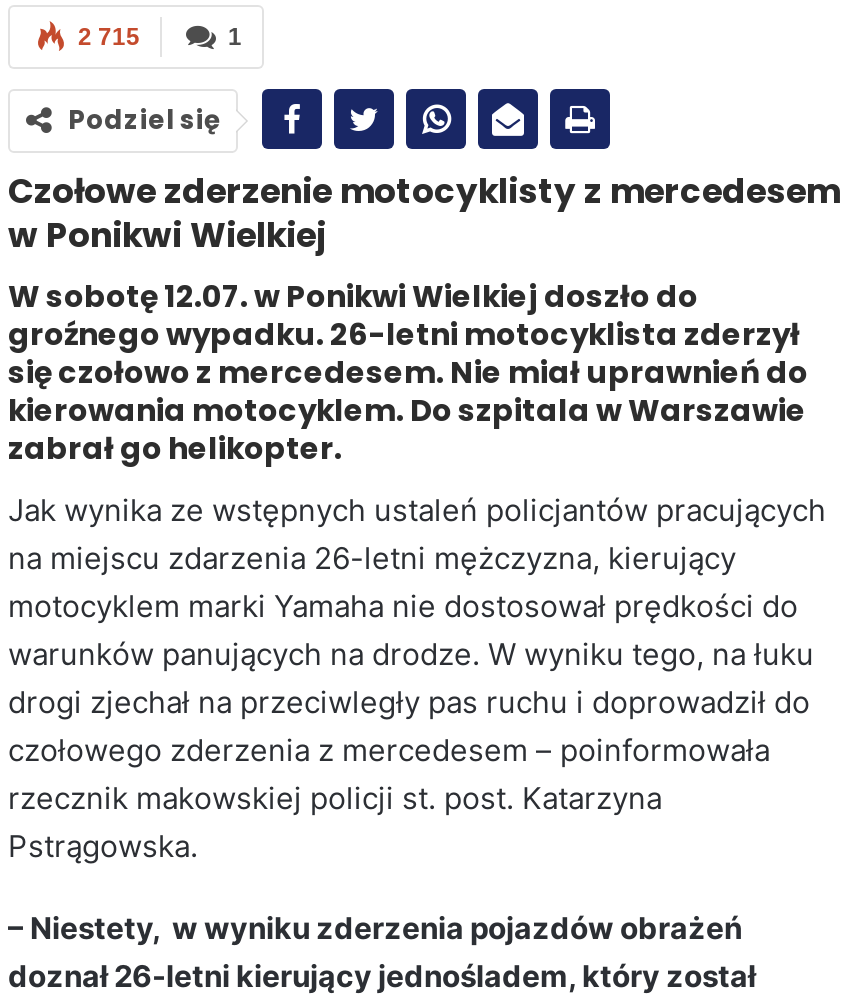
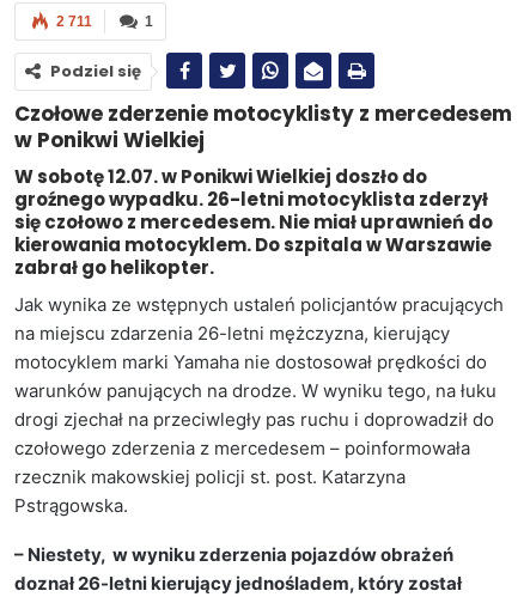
- 2 715
+ 2 711
